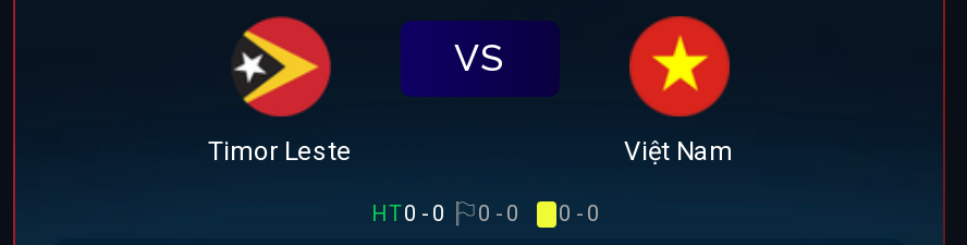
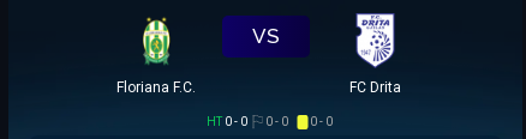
- [image]
- Timor Leste
+ [image]
+ Floriana F.C.

- [image]
- Việt Nam
+ [image]
+ FC Drita
